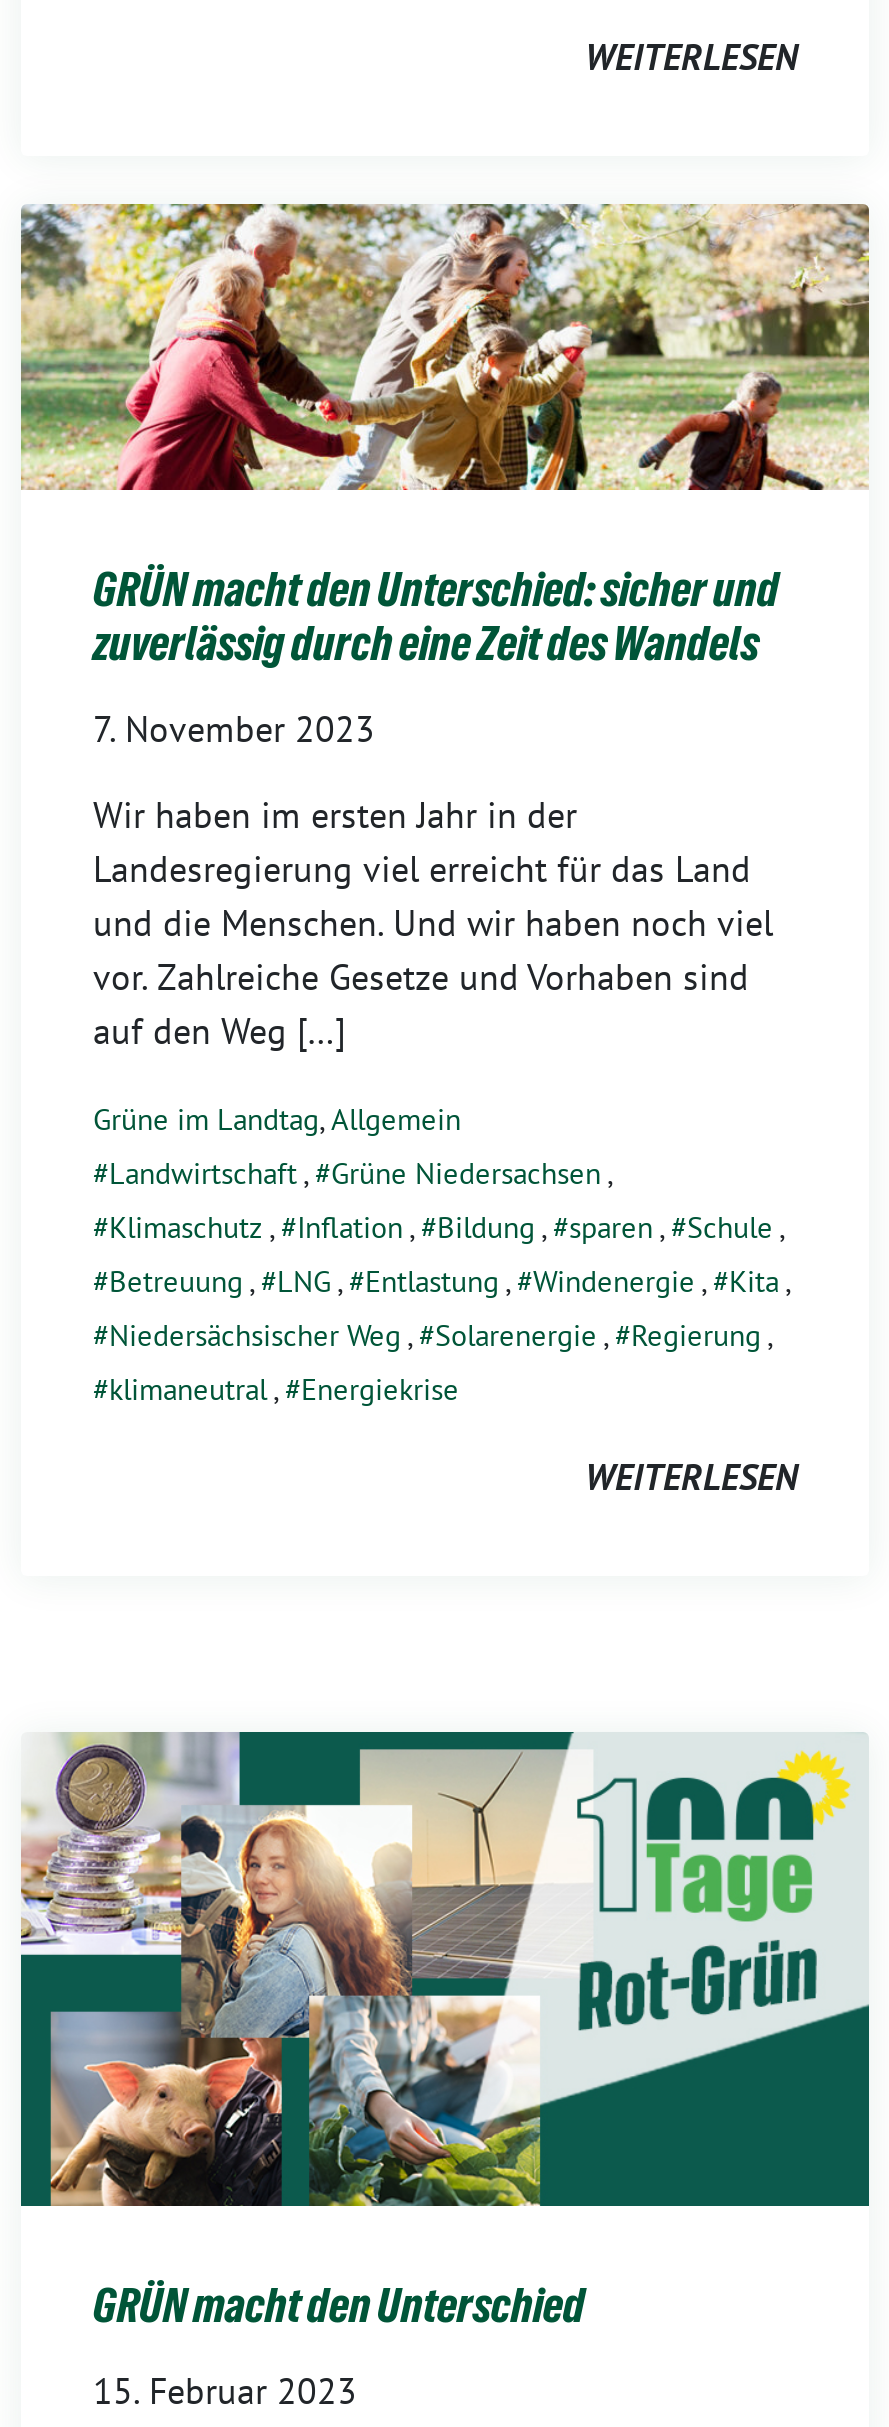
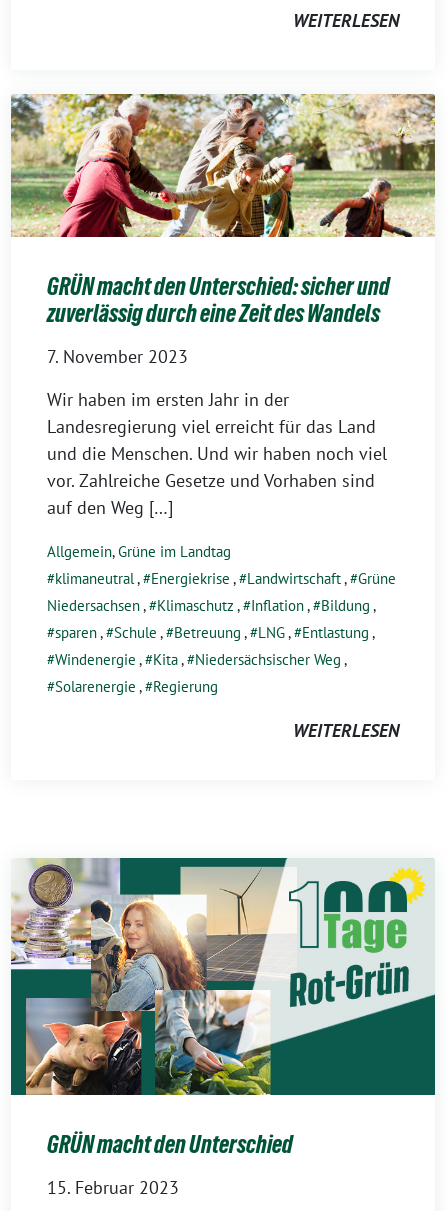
- Grüne im Landtag, Allgemein
- Landwirtschaft , Grüne Niedersachsen
- Klimaschutz , Inflation , Bildung , sparen , Schule
- Betreuung , LNG , Entlastung , Windenergie , Kita
- Niedersächsischer Weg , Solarenergie , Regierung
- klimaneutral , Energiekrise
+ Allgemein, Grüne im Landtag
+ klimaneutral , Energiekrise , Landwirtschaft , Grüne
+ Niedersachsen , Klimaschutz , Inflation , Bildung
+ sparen , Schule , Betreuung , LNG , Entlastung
+ Windenergie , Kita , Niedersächsischer Weg
+ Solarenergie , Regierung
